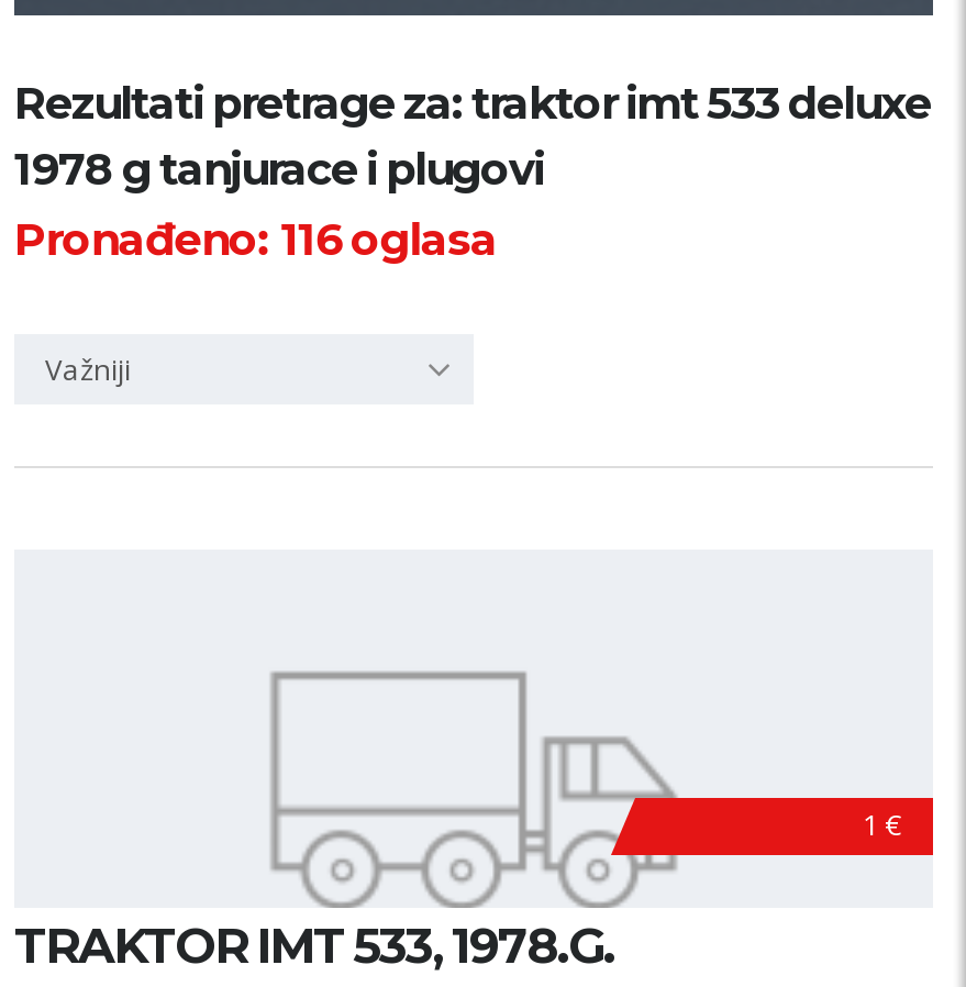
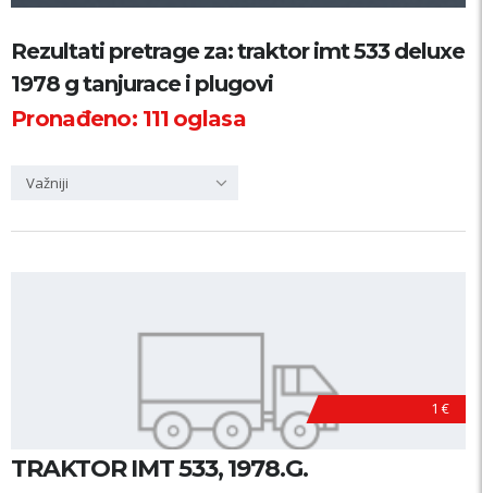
- Pronađeno: 116oglasa
+ Pronađeno: 111oglasa
